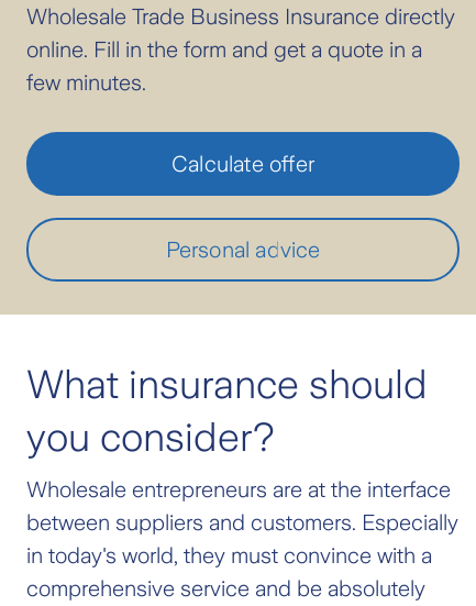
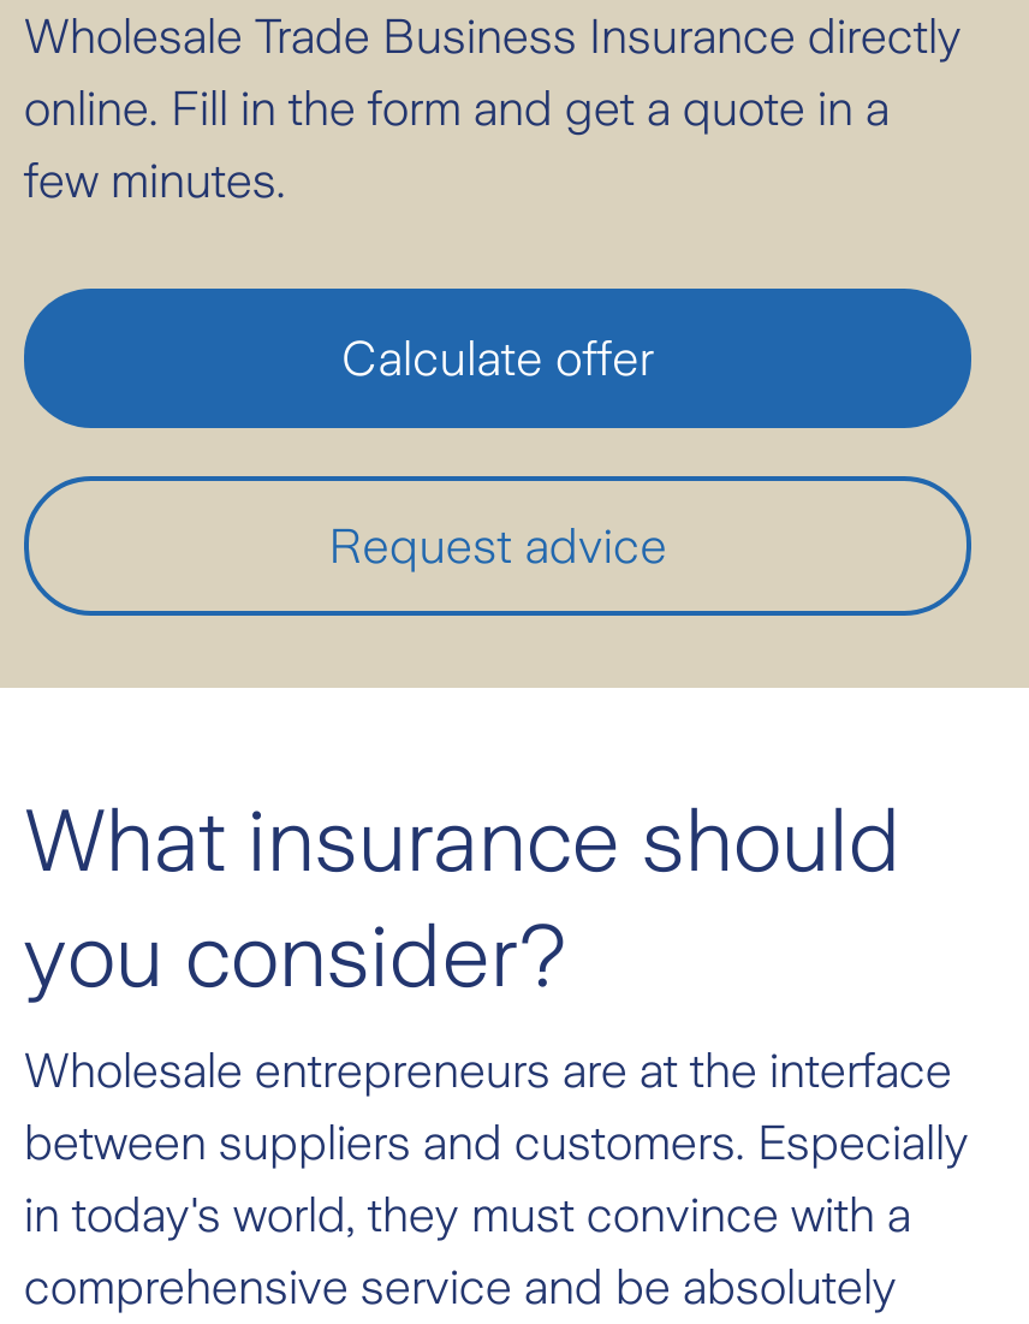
- Personal advice
+ Request advice
